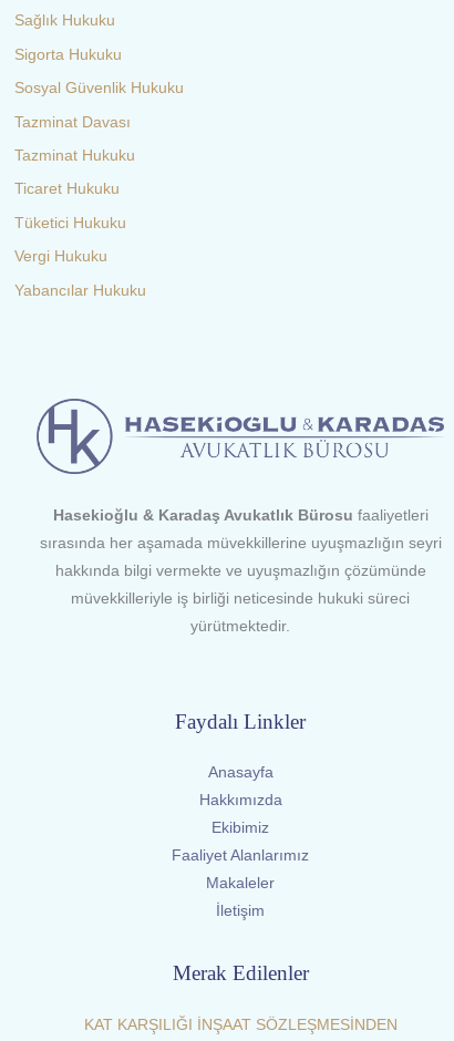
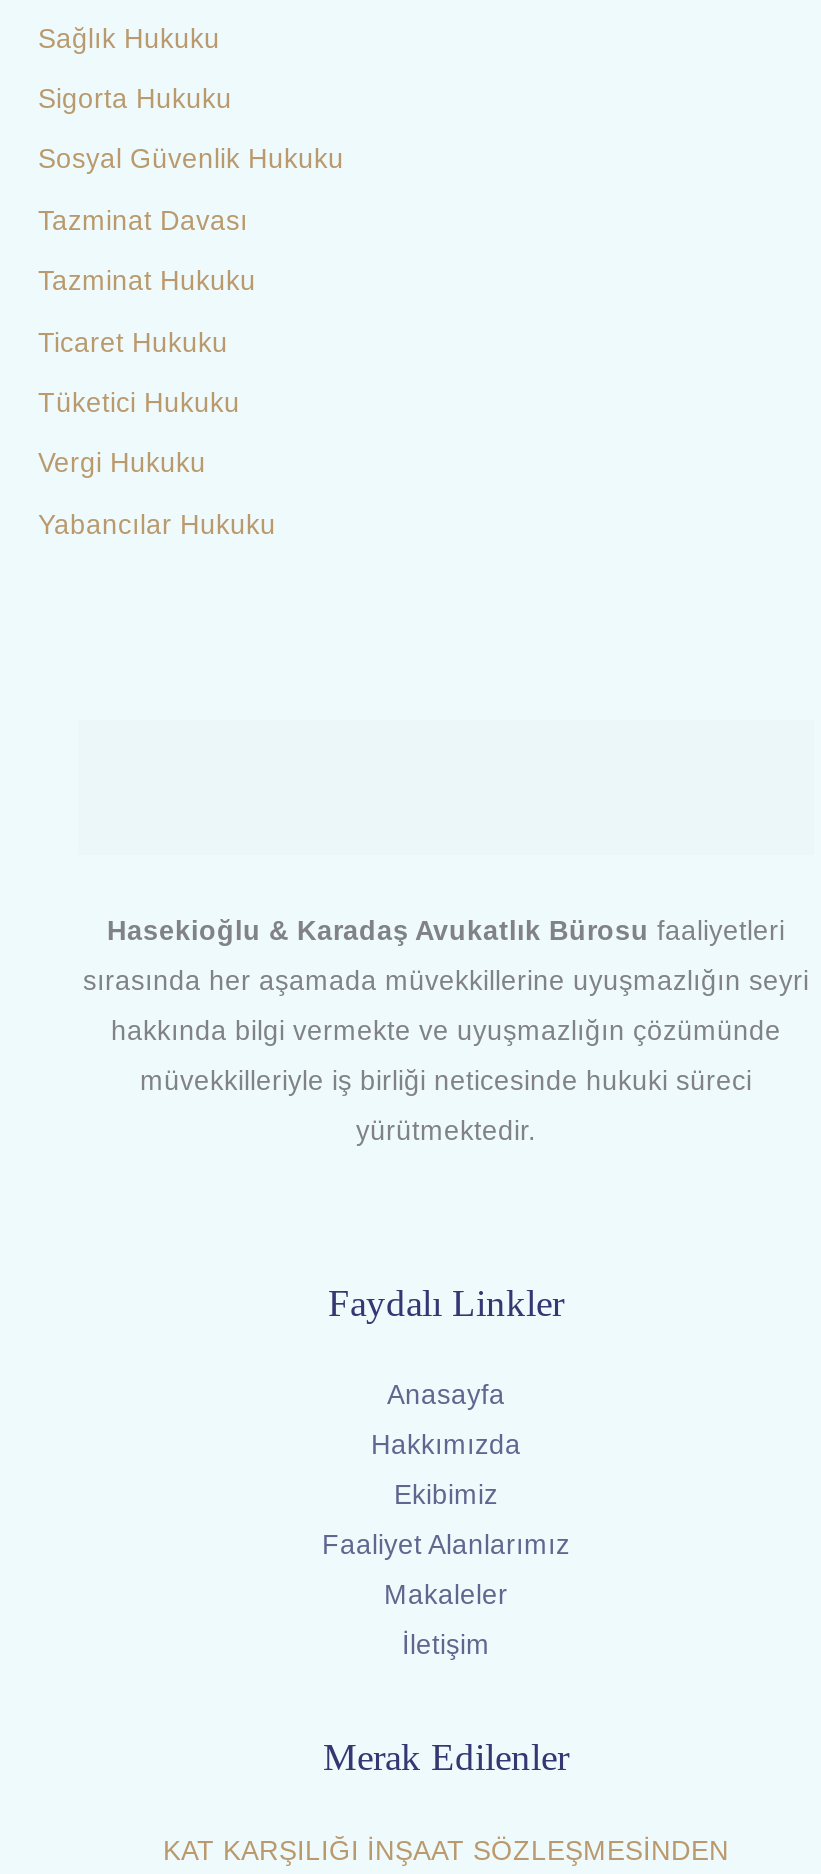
- [image]

- [image]
